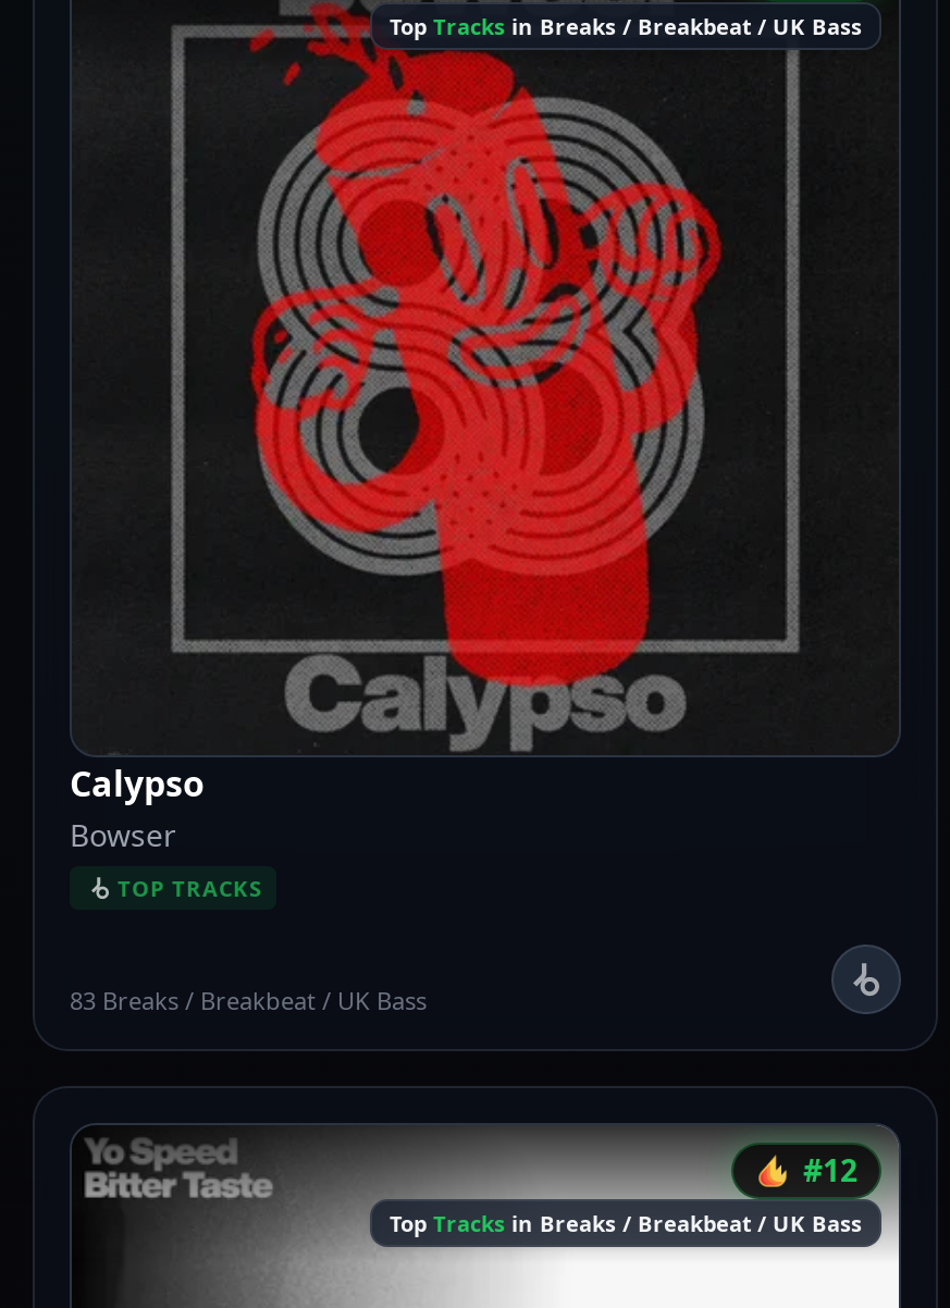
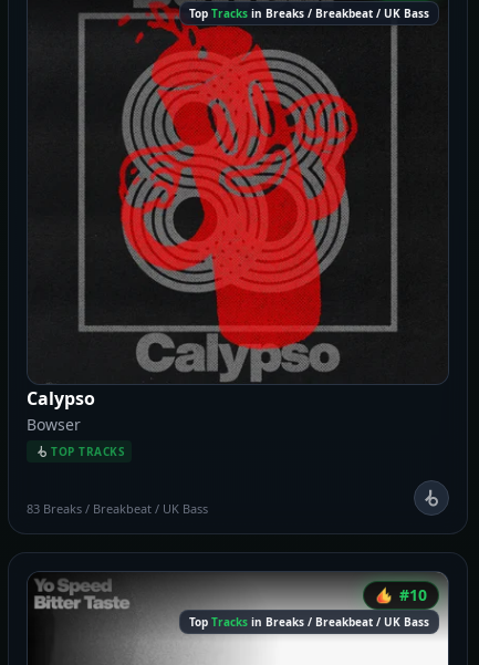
- #12
+ #10
